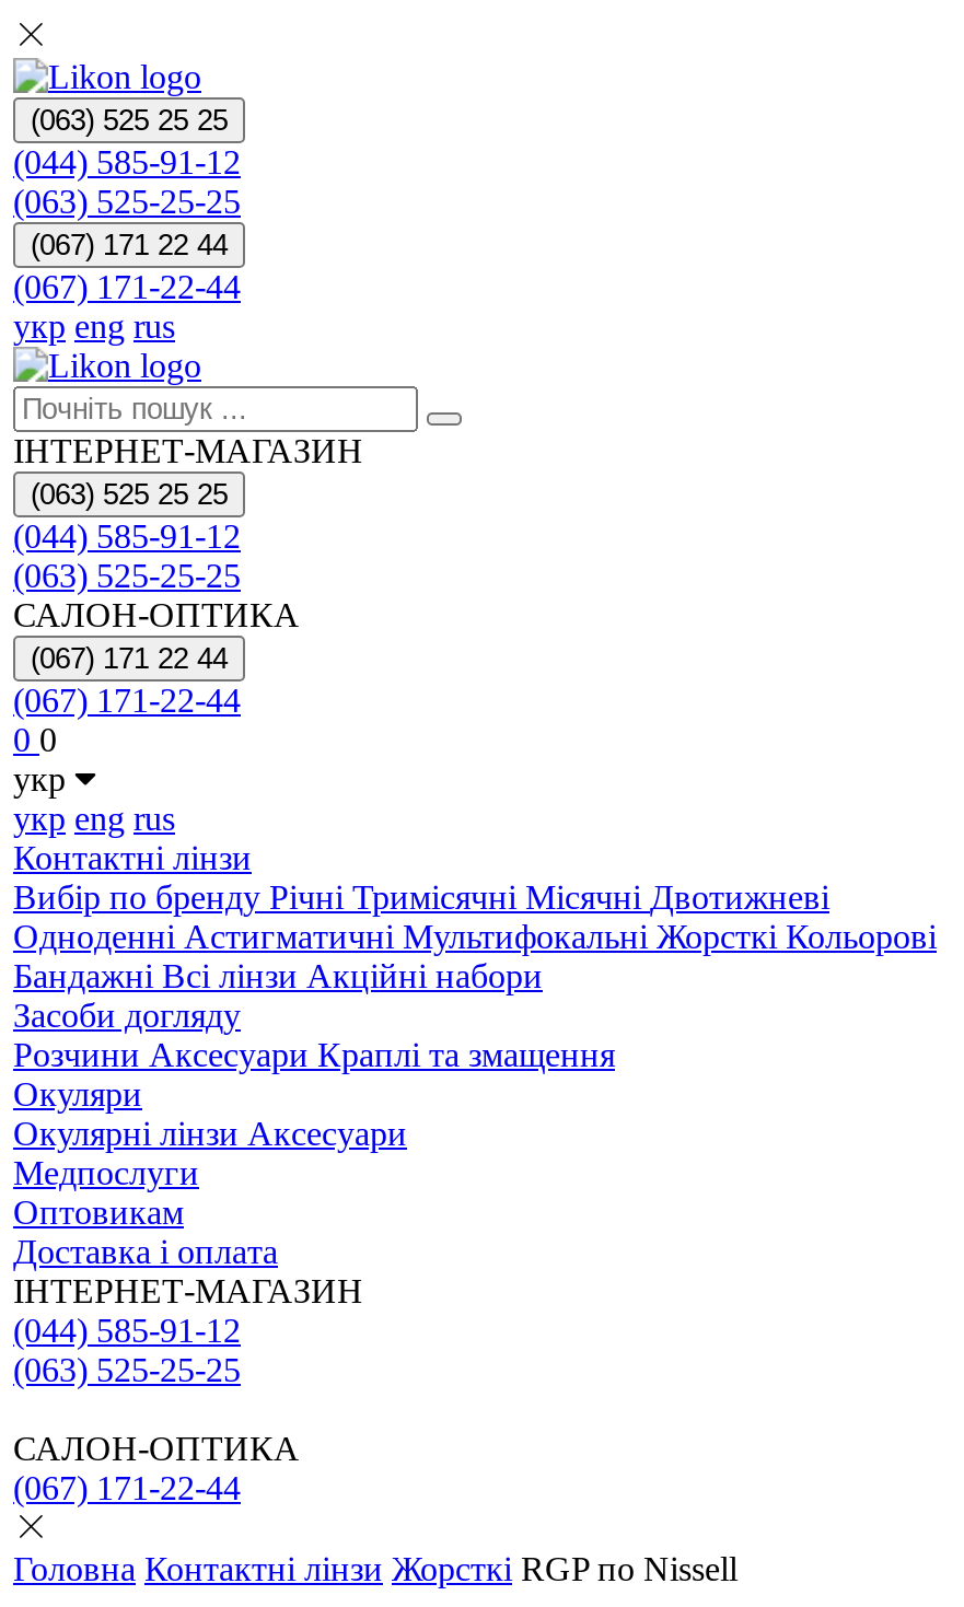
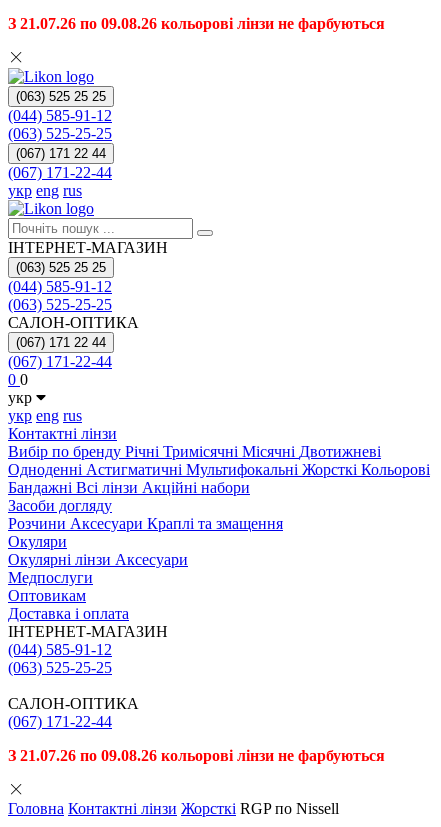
+ З 21.07.26 по 09.08.26 кольорові лінзи не фарбуються

+ З 21.07.26 по 09.08.26 кольорові лінзи не фарбуються
